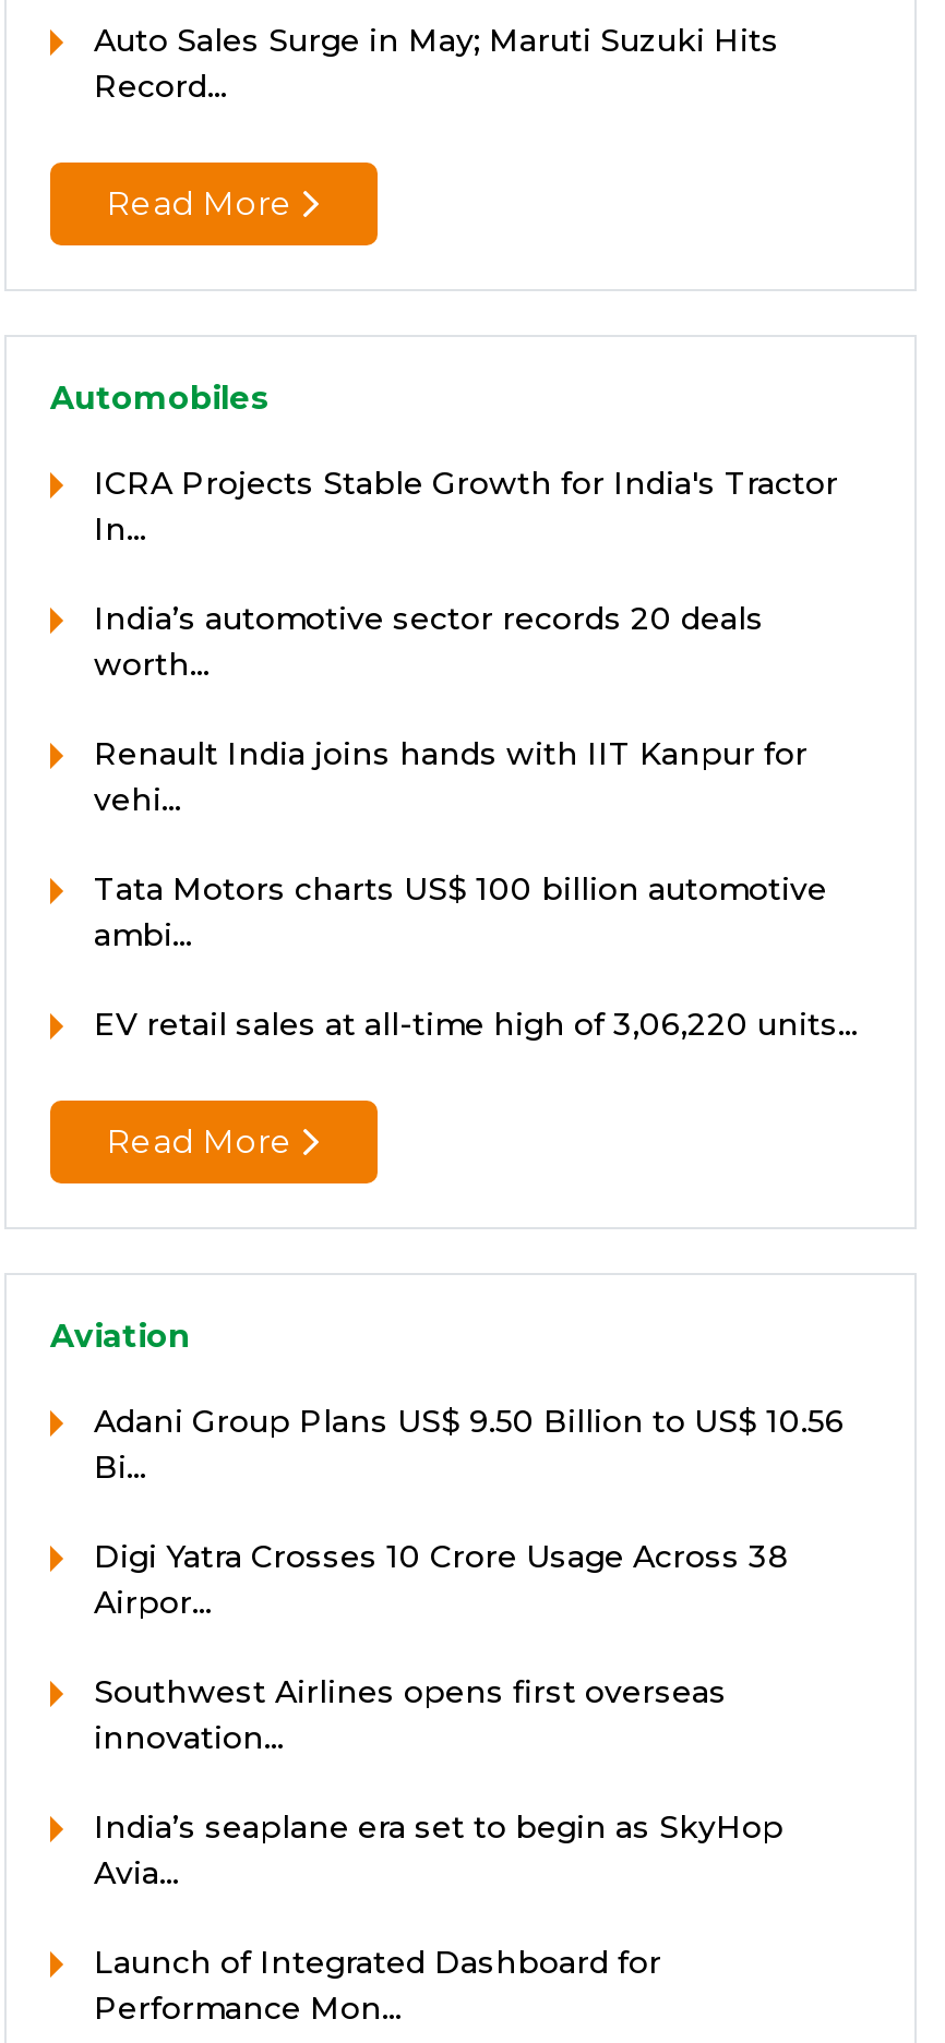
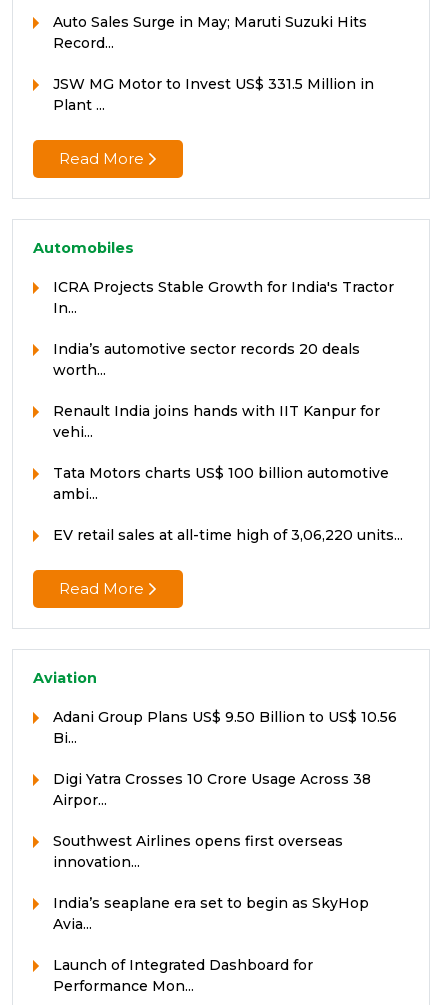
+ JSW MG Motor to Invest US$ 331.5 Million in
+ Plant ...
